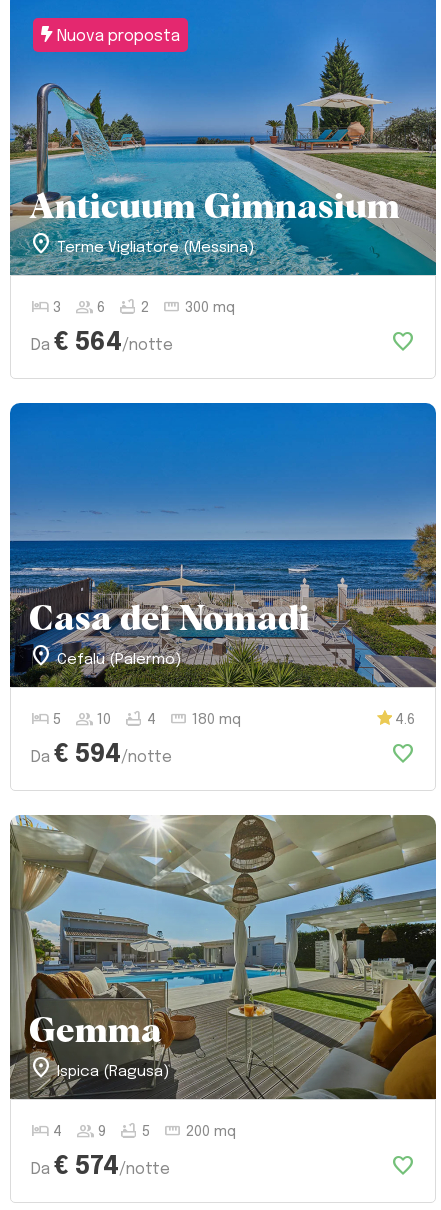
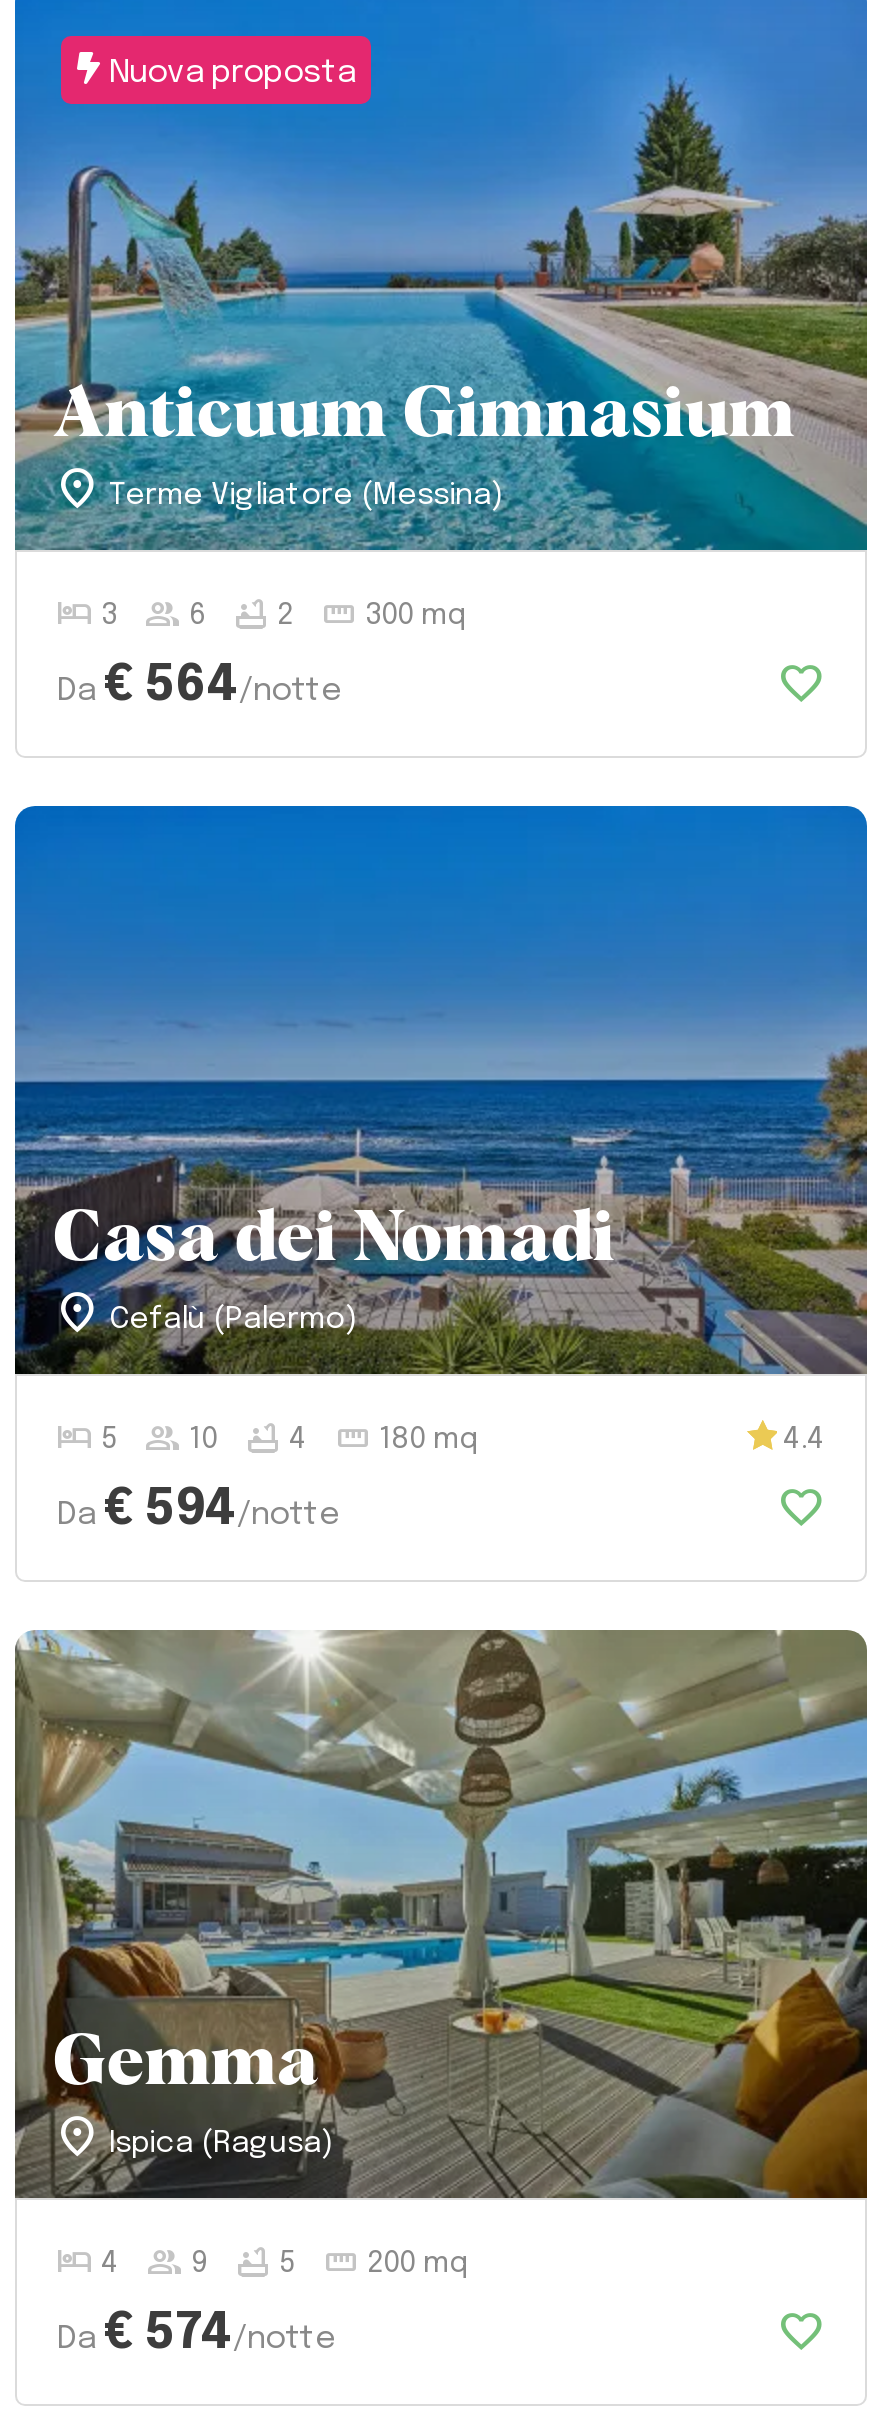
- 4.6
+ 4.4
